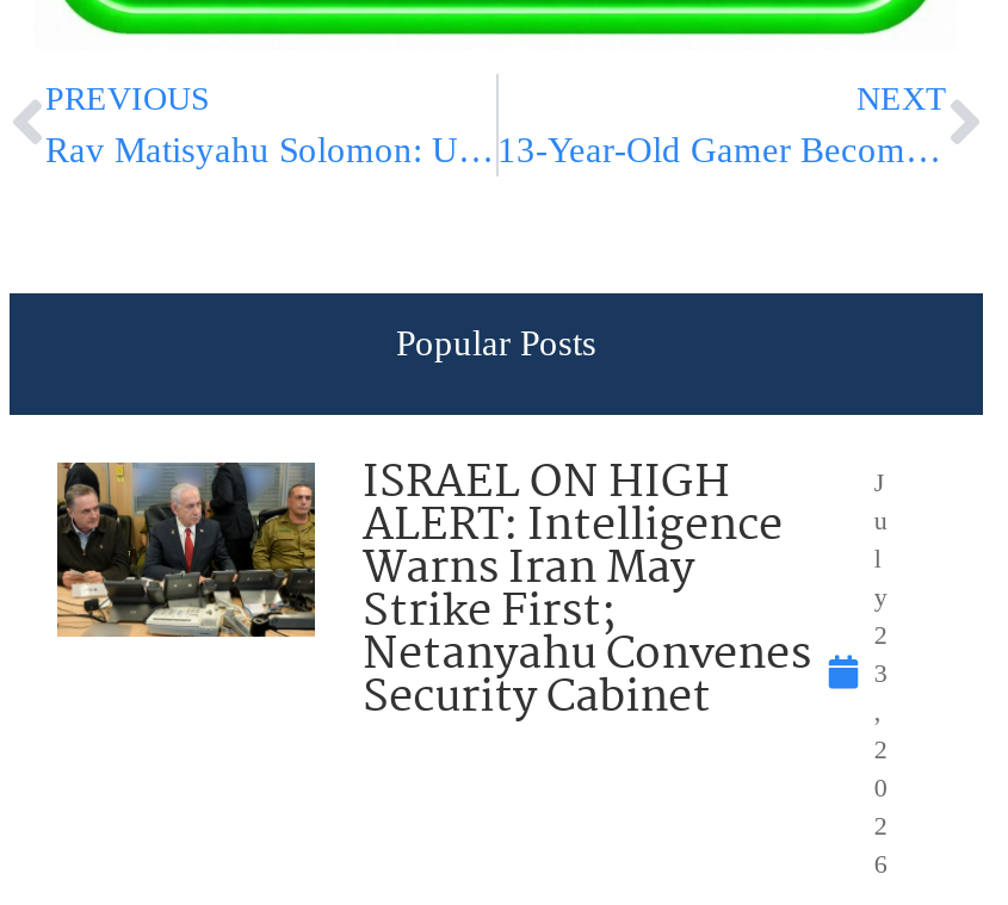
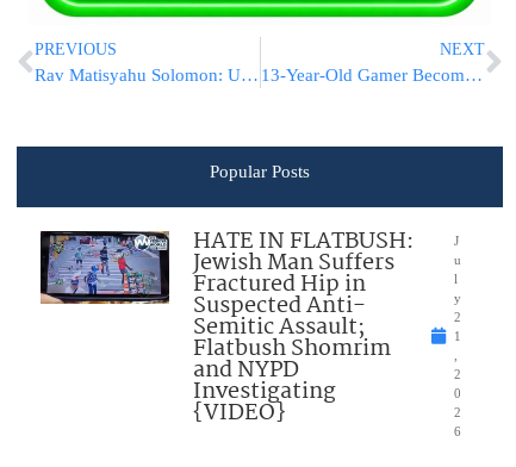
- [image]
- ISRAEL ON HIGH
- ALERT: Intelligence
- Warns Iran May
- Strike First;
- Netanyahu Convenes
- Security Cabinet
+ [image]
+ HATE IN FLATBUSH:
+ Jewish Man Suffers
+ Fractured Hip in
+ Suspected Anti-
+ Semitic Assault;
+ Flatbush Shomrim
+ and NYPD
+ Investigating
+ {VIDEO}

- 3
+ 1
